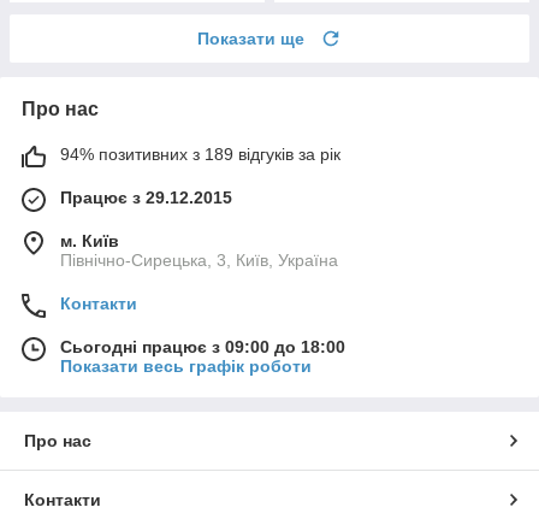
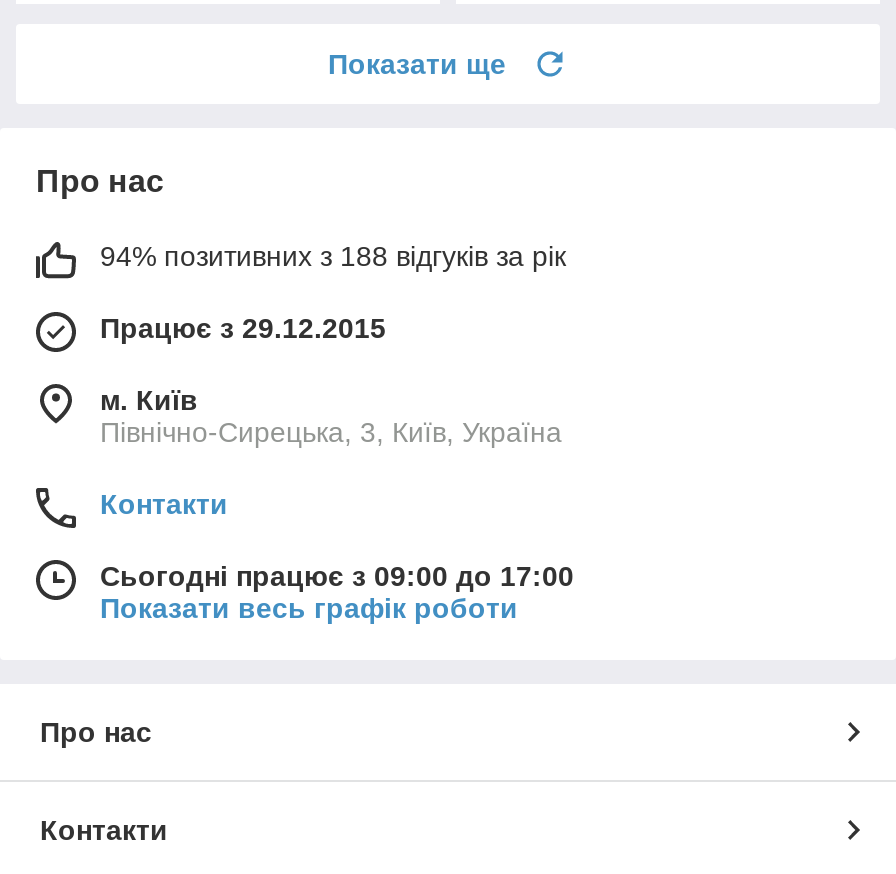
- 94% позитивних з 189 відгуків за рік
+ 94% позитивних з 188 відгуків за рік

- Сьогодні працює з 09:00 до 18:00
+ Сьогодні працює з 09:00 до 17:00
